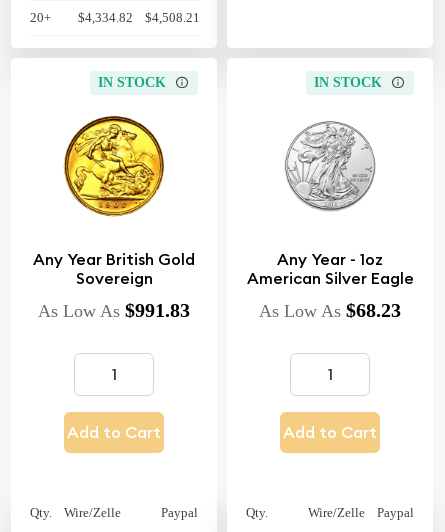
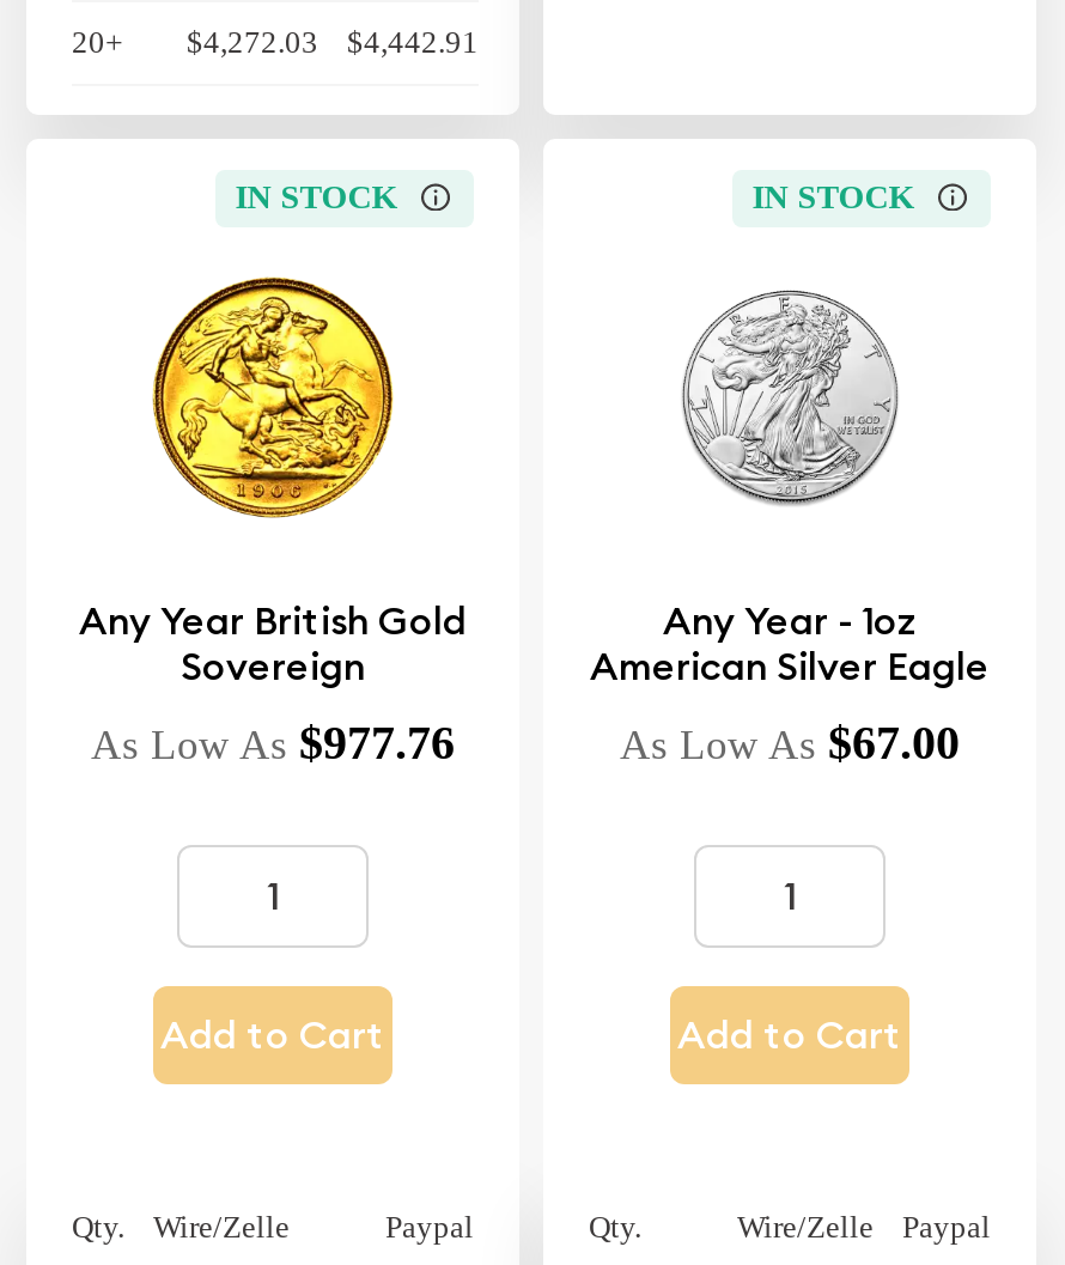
- $4,334.82
+ $4,272.03

- $4,508.21
+ $4,442.91

- As Low As $991.83
+ As Low As $977.76

- As Low As $68.23
+ As Low As $67.00
